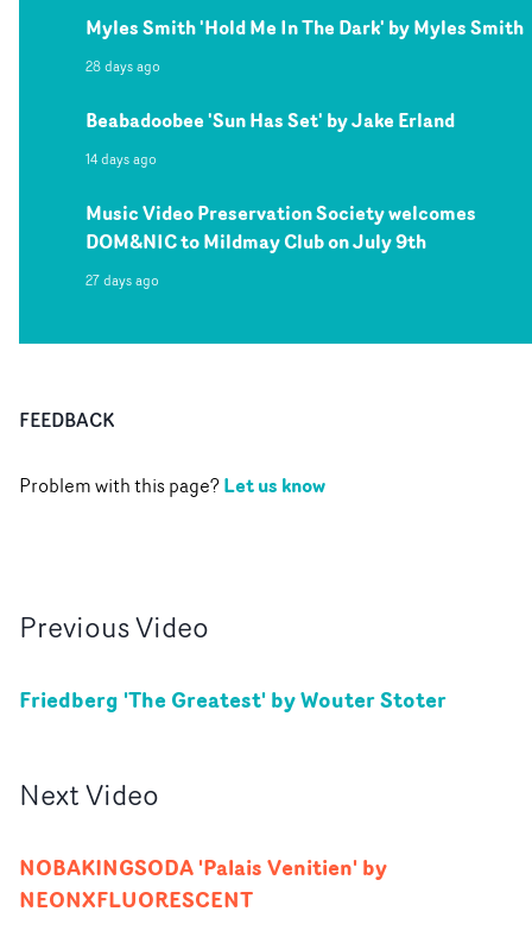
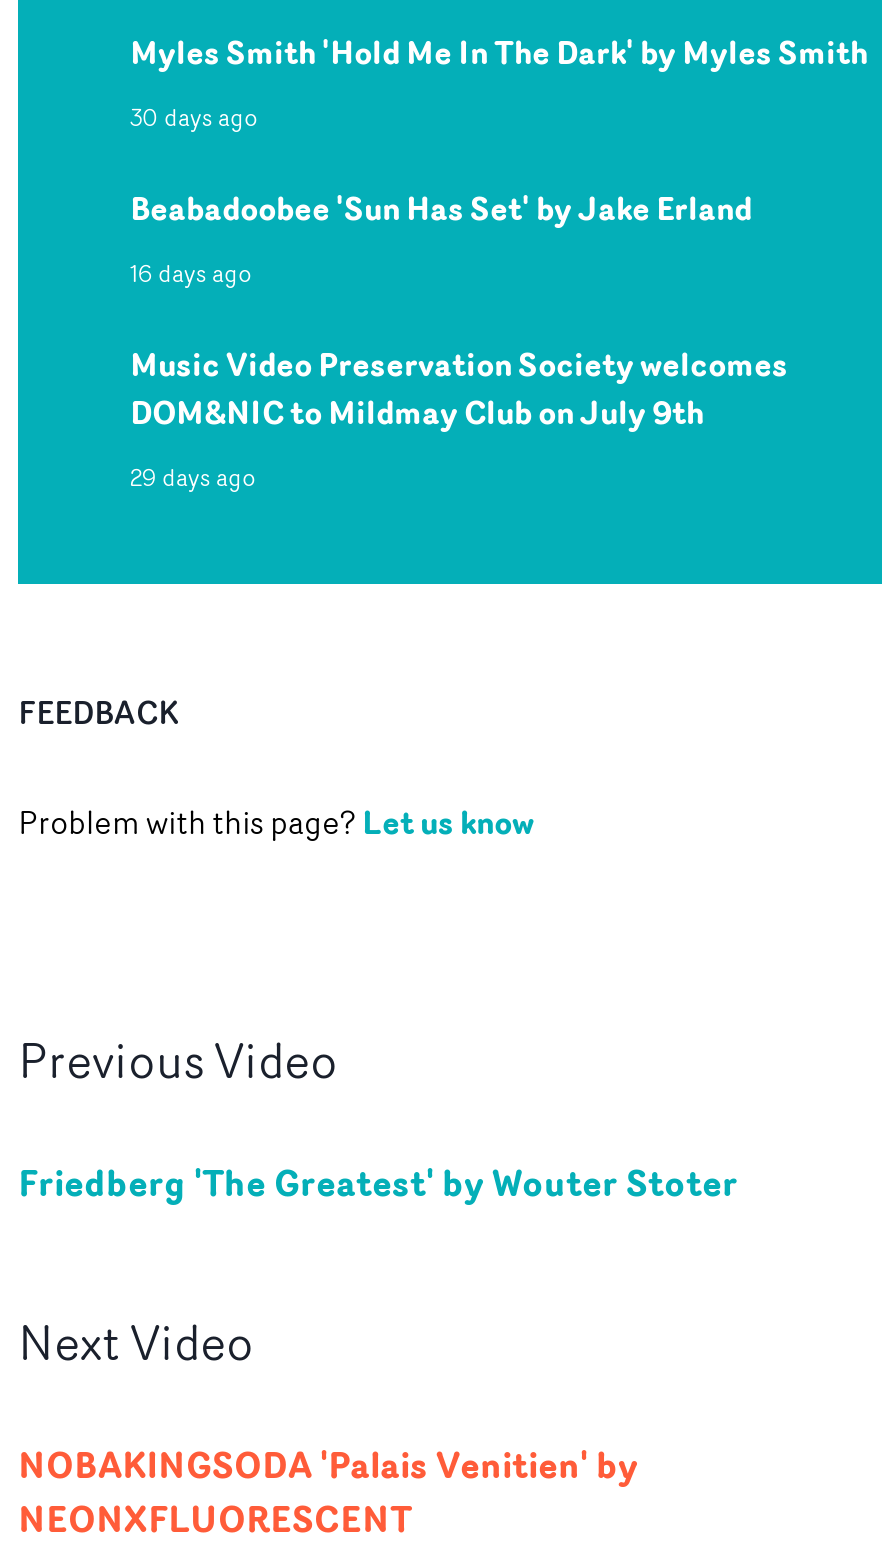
- 28 days ago
+ 30 days ago

- 14 days ago
+ 16 days ago

- 27 days ago
+ 29 days ago
